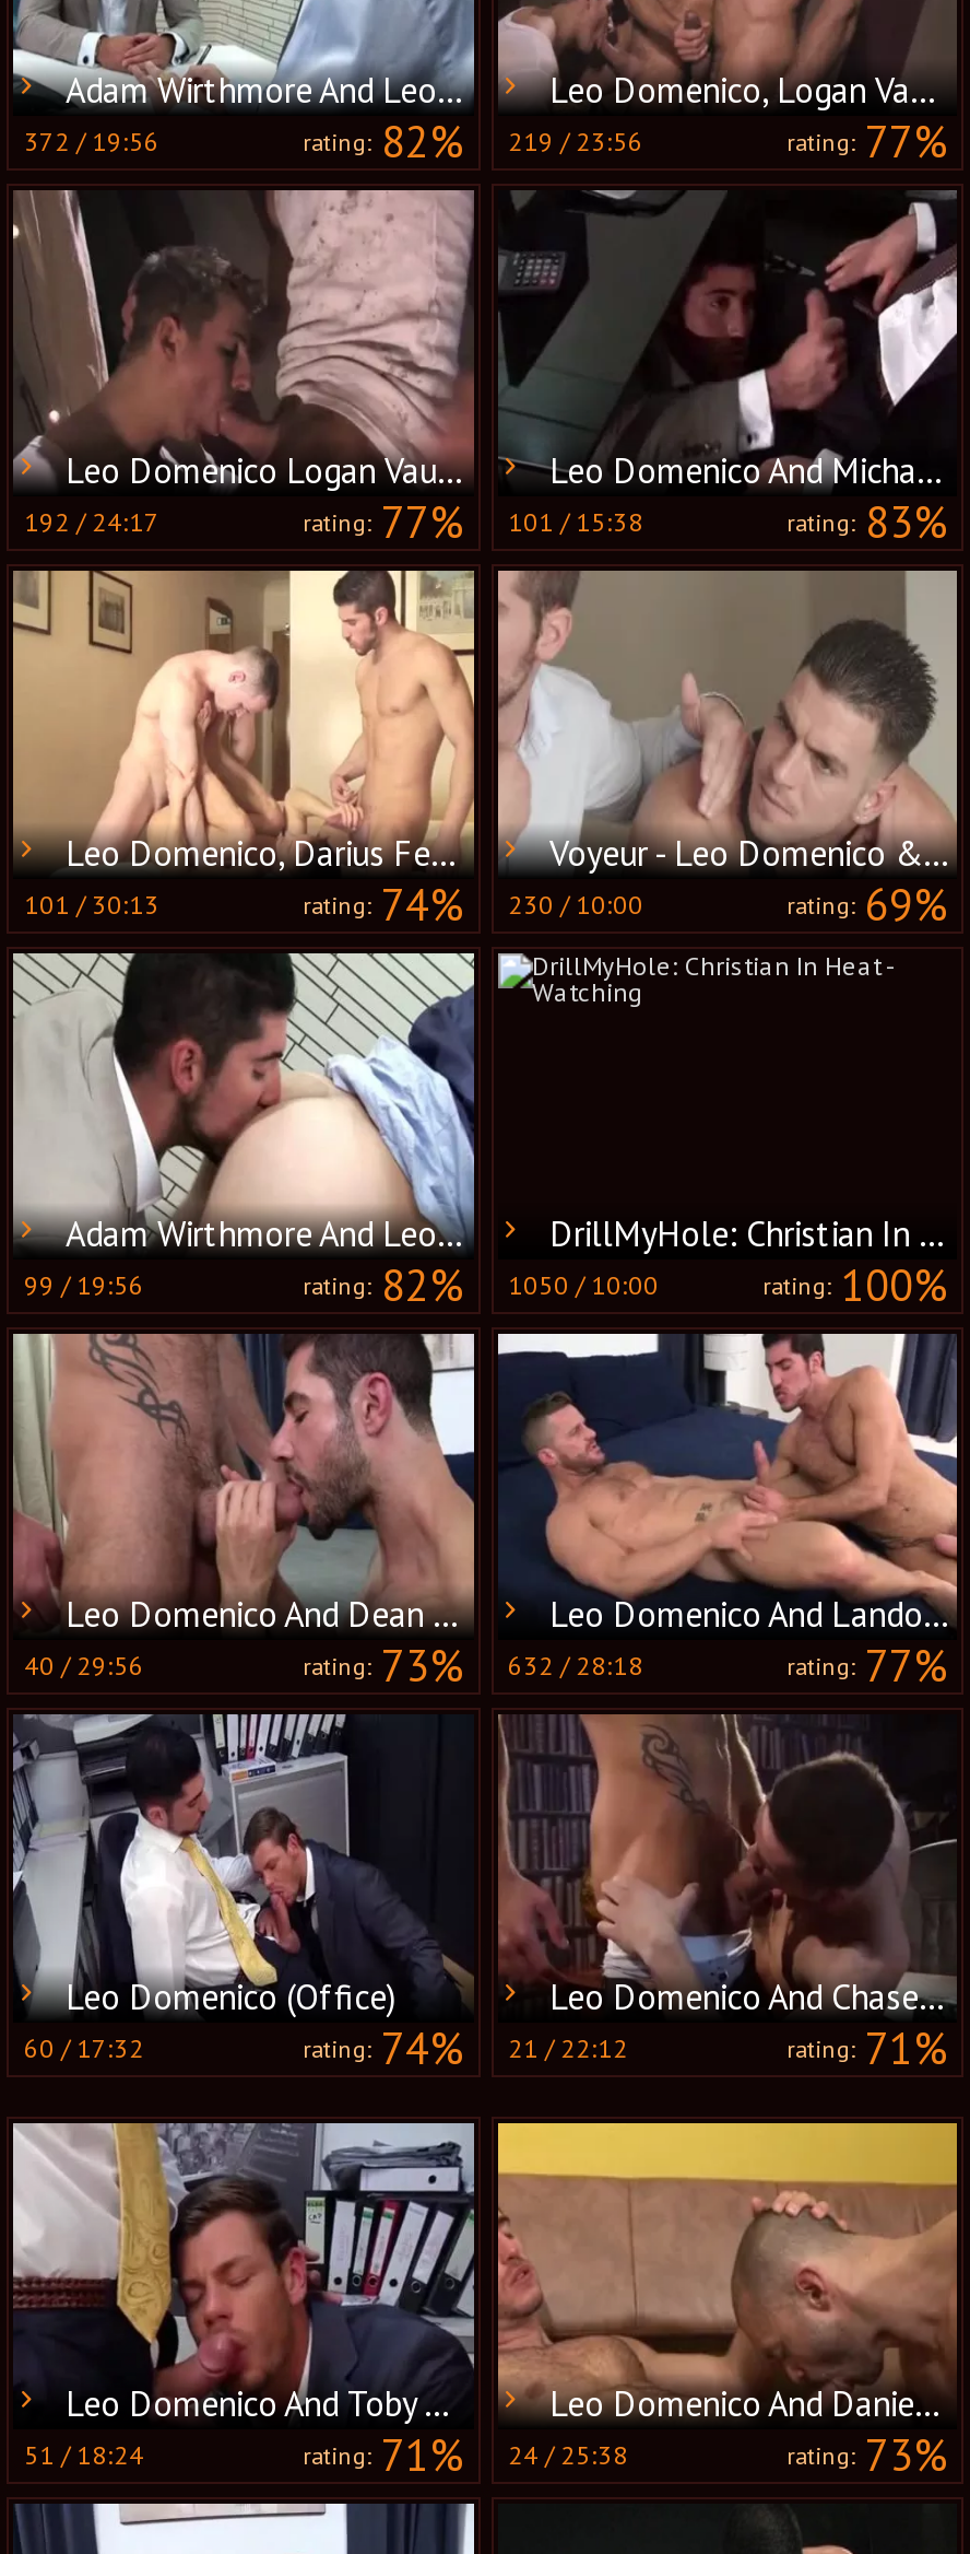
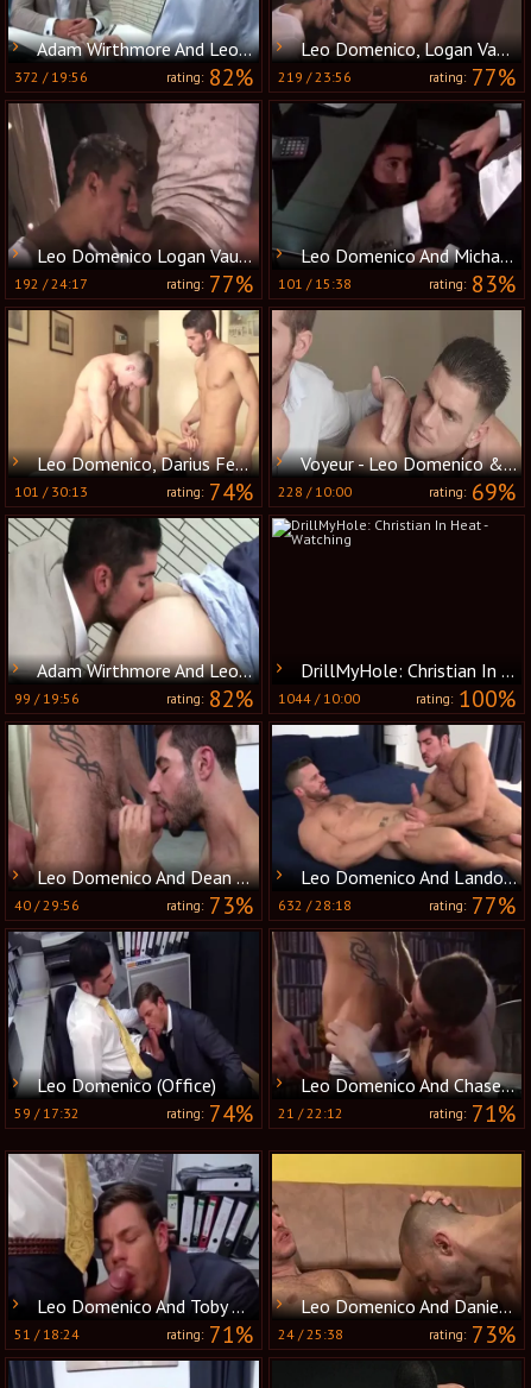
- rating: 74% 230 / 10:00
+ rating: 74% 228 / 10:00

- rating: 82% 1050 / 10:00
+ rating: 82% 1044 / 10:00

- 60 / 17:32
+ 59 / 17:32
